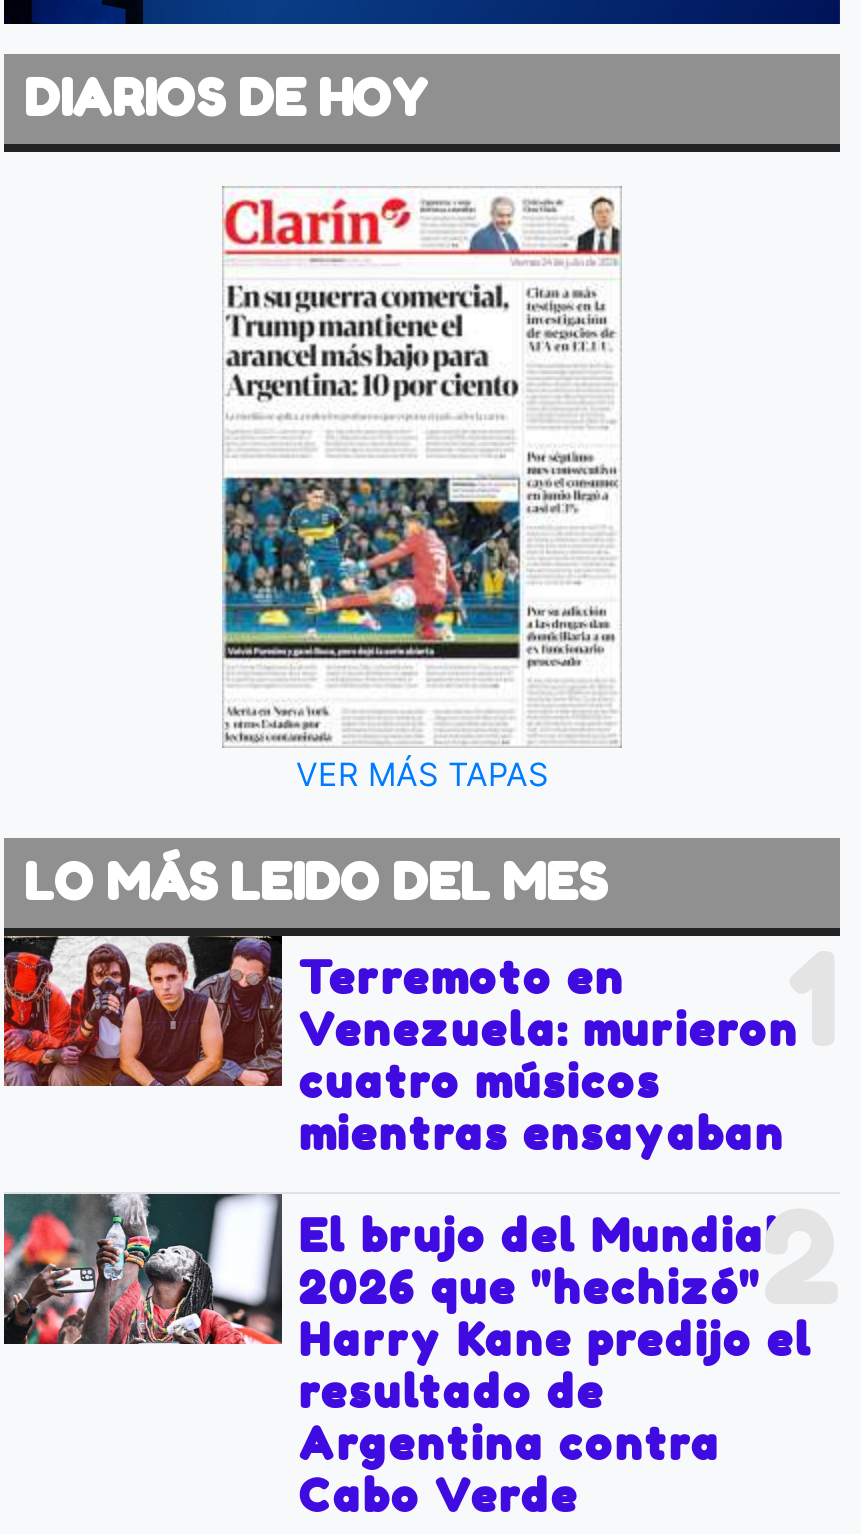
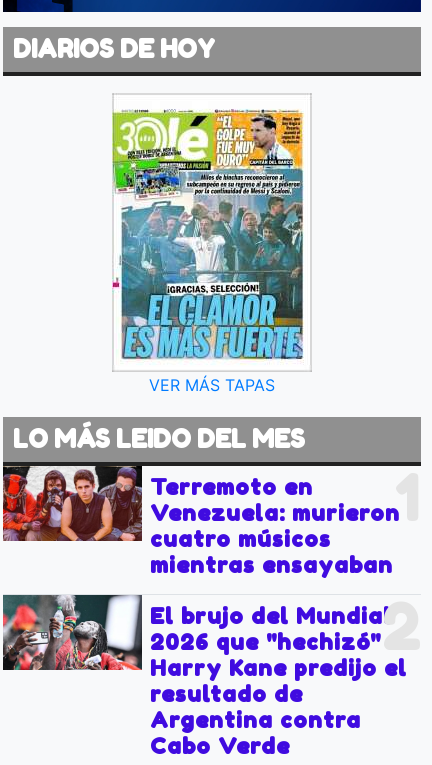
- [image]
+ [image]
